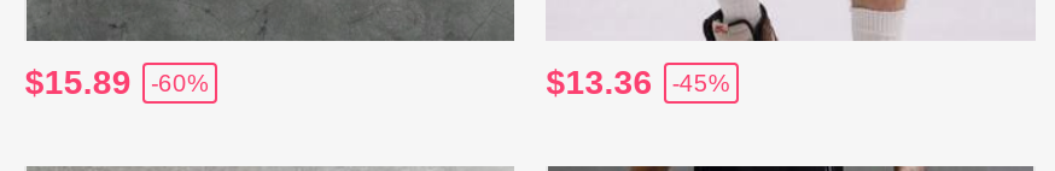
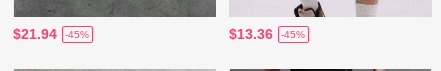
- $15.89
+ $21.94

- -60%
+ -45%
